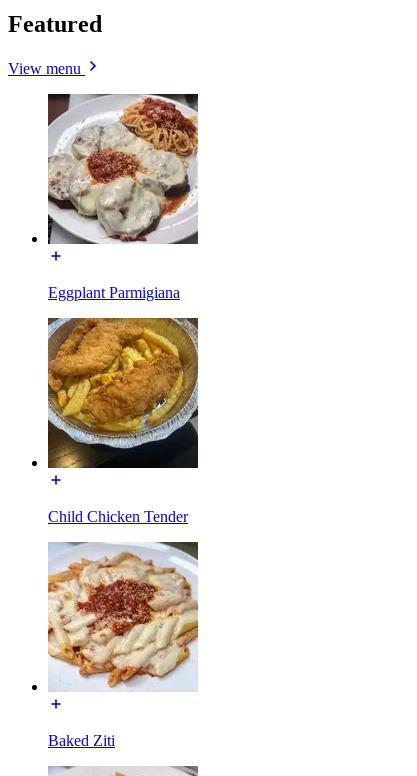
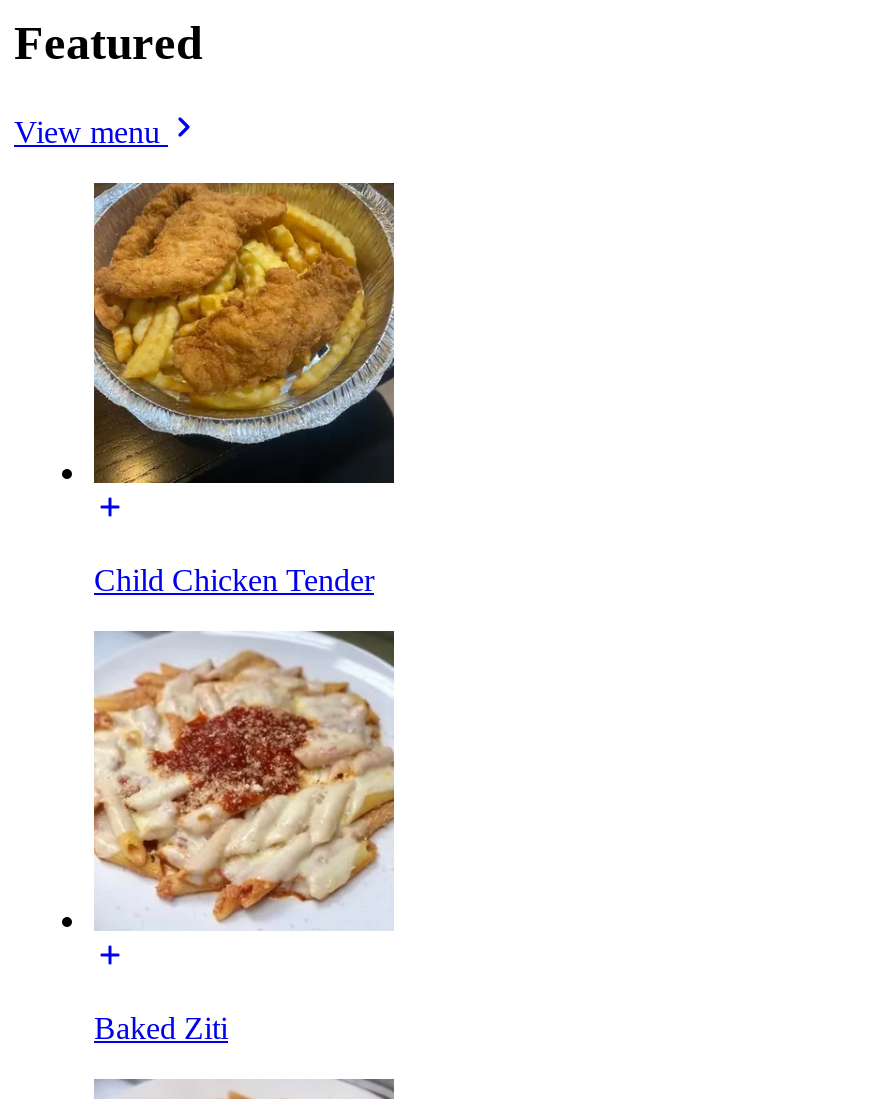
- [image]
- Eggplant Parmigiana
